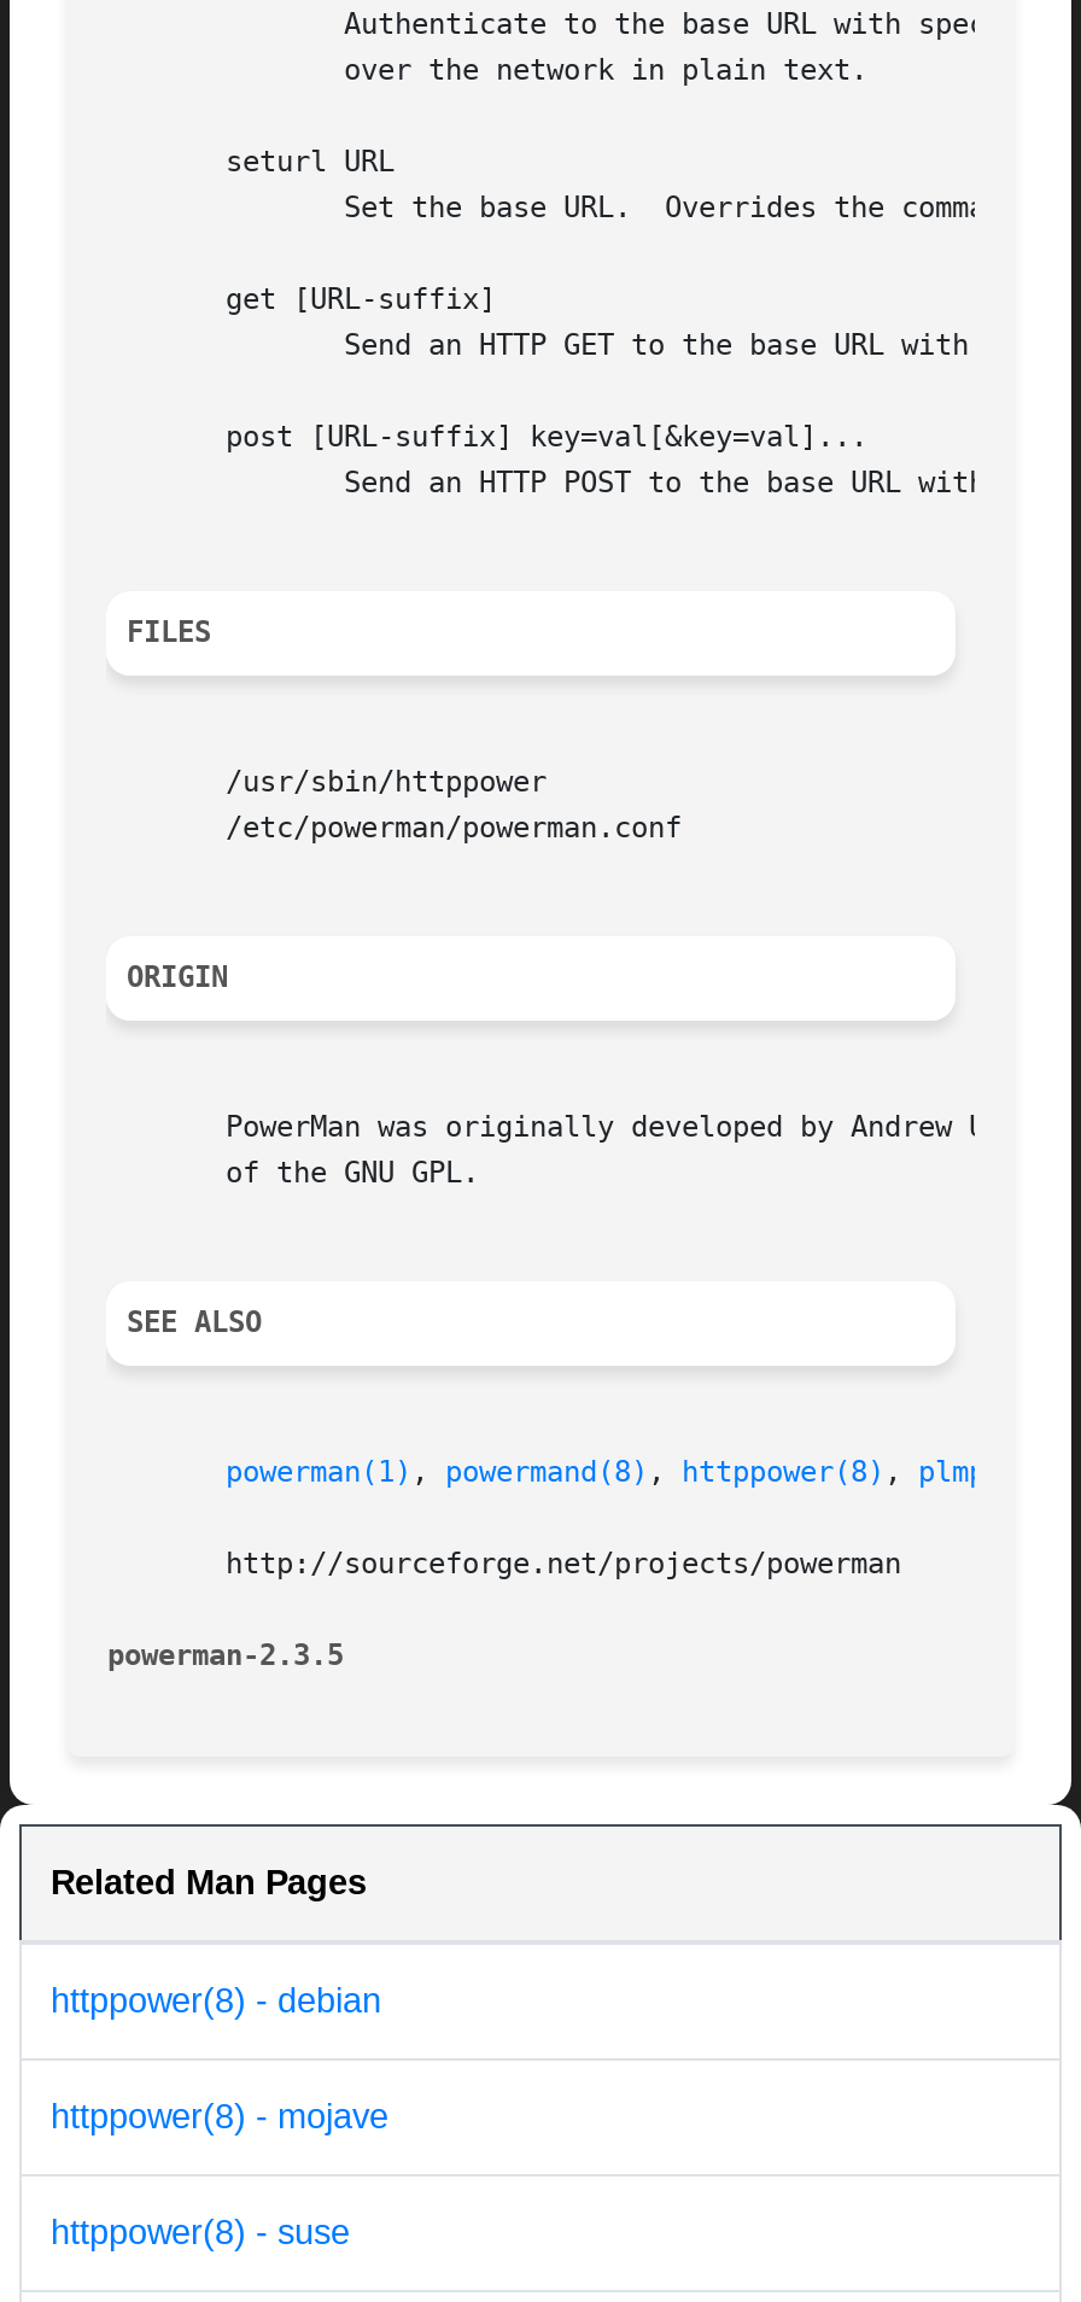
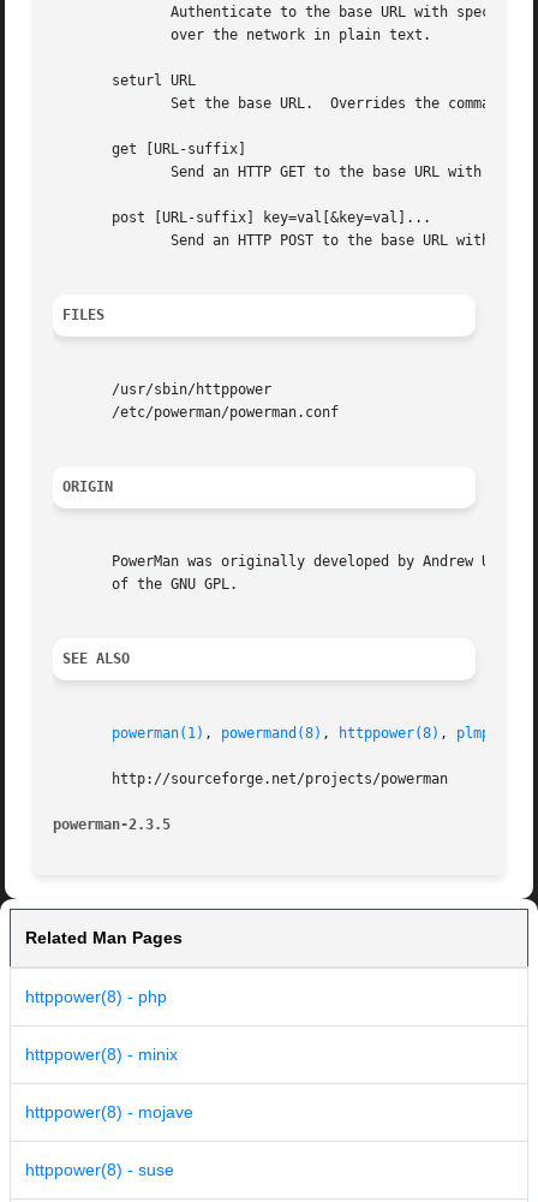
- httppower(8) - debian
+ httppower(8) - php
+ httppower(8) - minix
